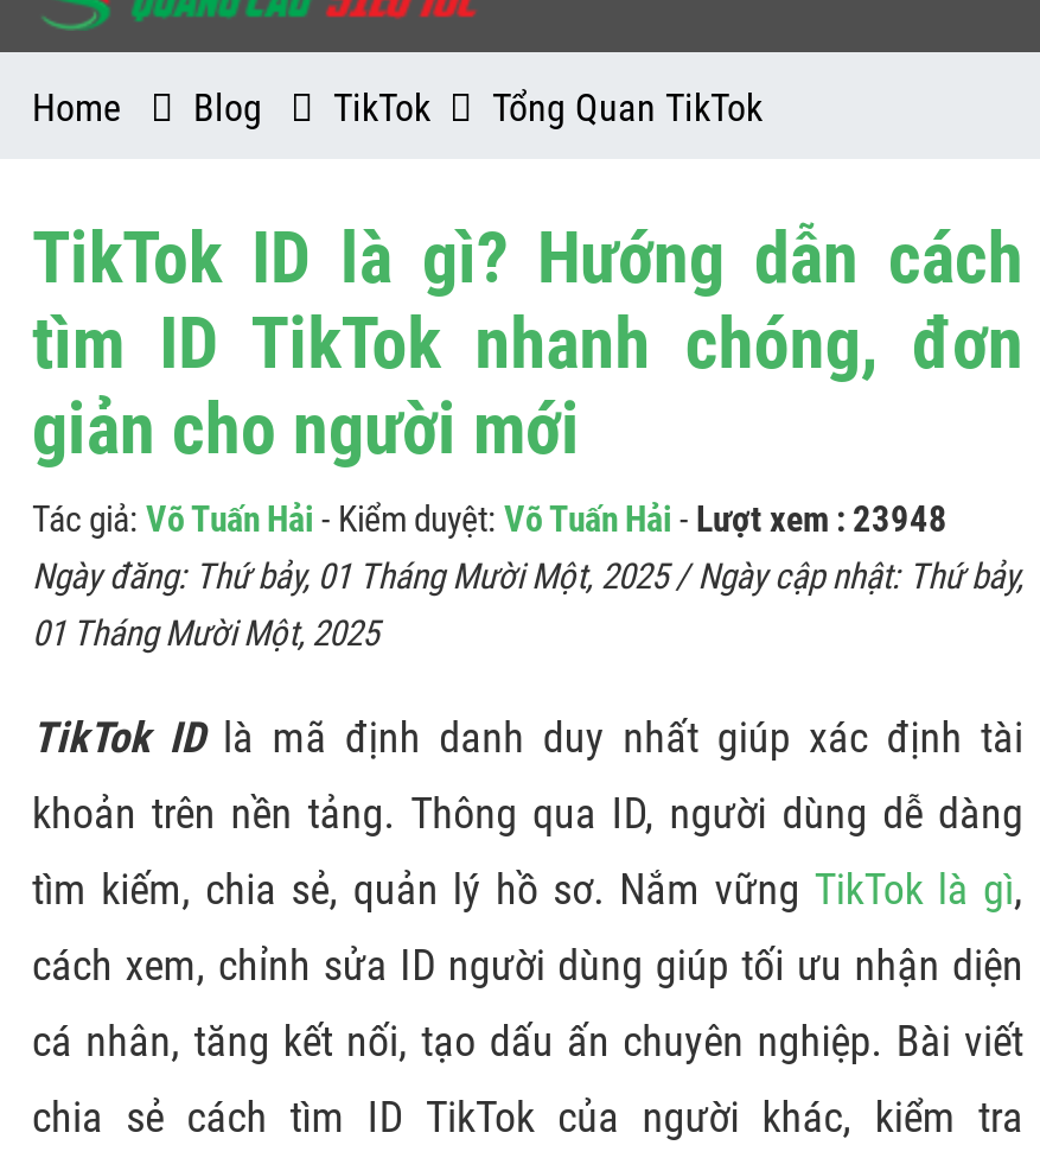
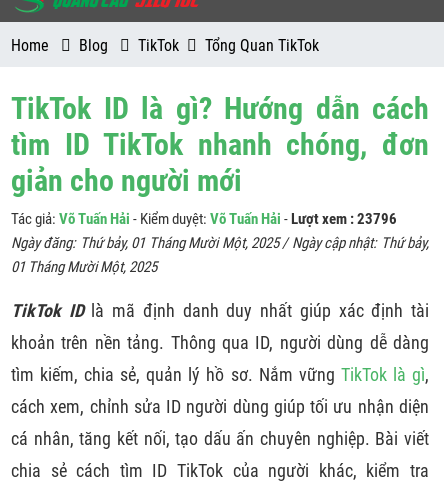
- Tác giả: Võ Tuấn Hải - Kiểm duyệt: Võ Tuấn Hải - Lượt xem : 23948
+ Tác giả: Võ Tuấn Hải - Kiểm duyệt: Võ Tuấn Hải - Lượt xem : 23796
